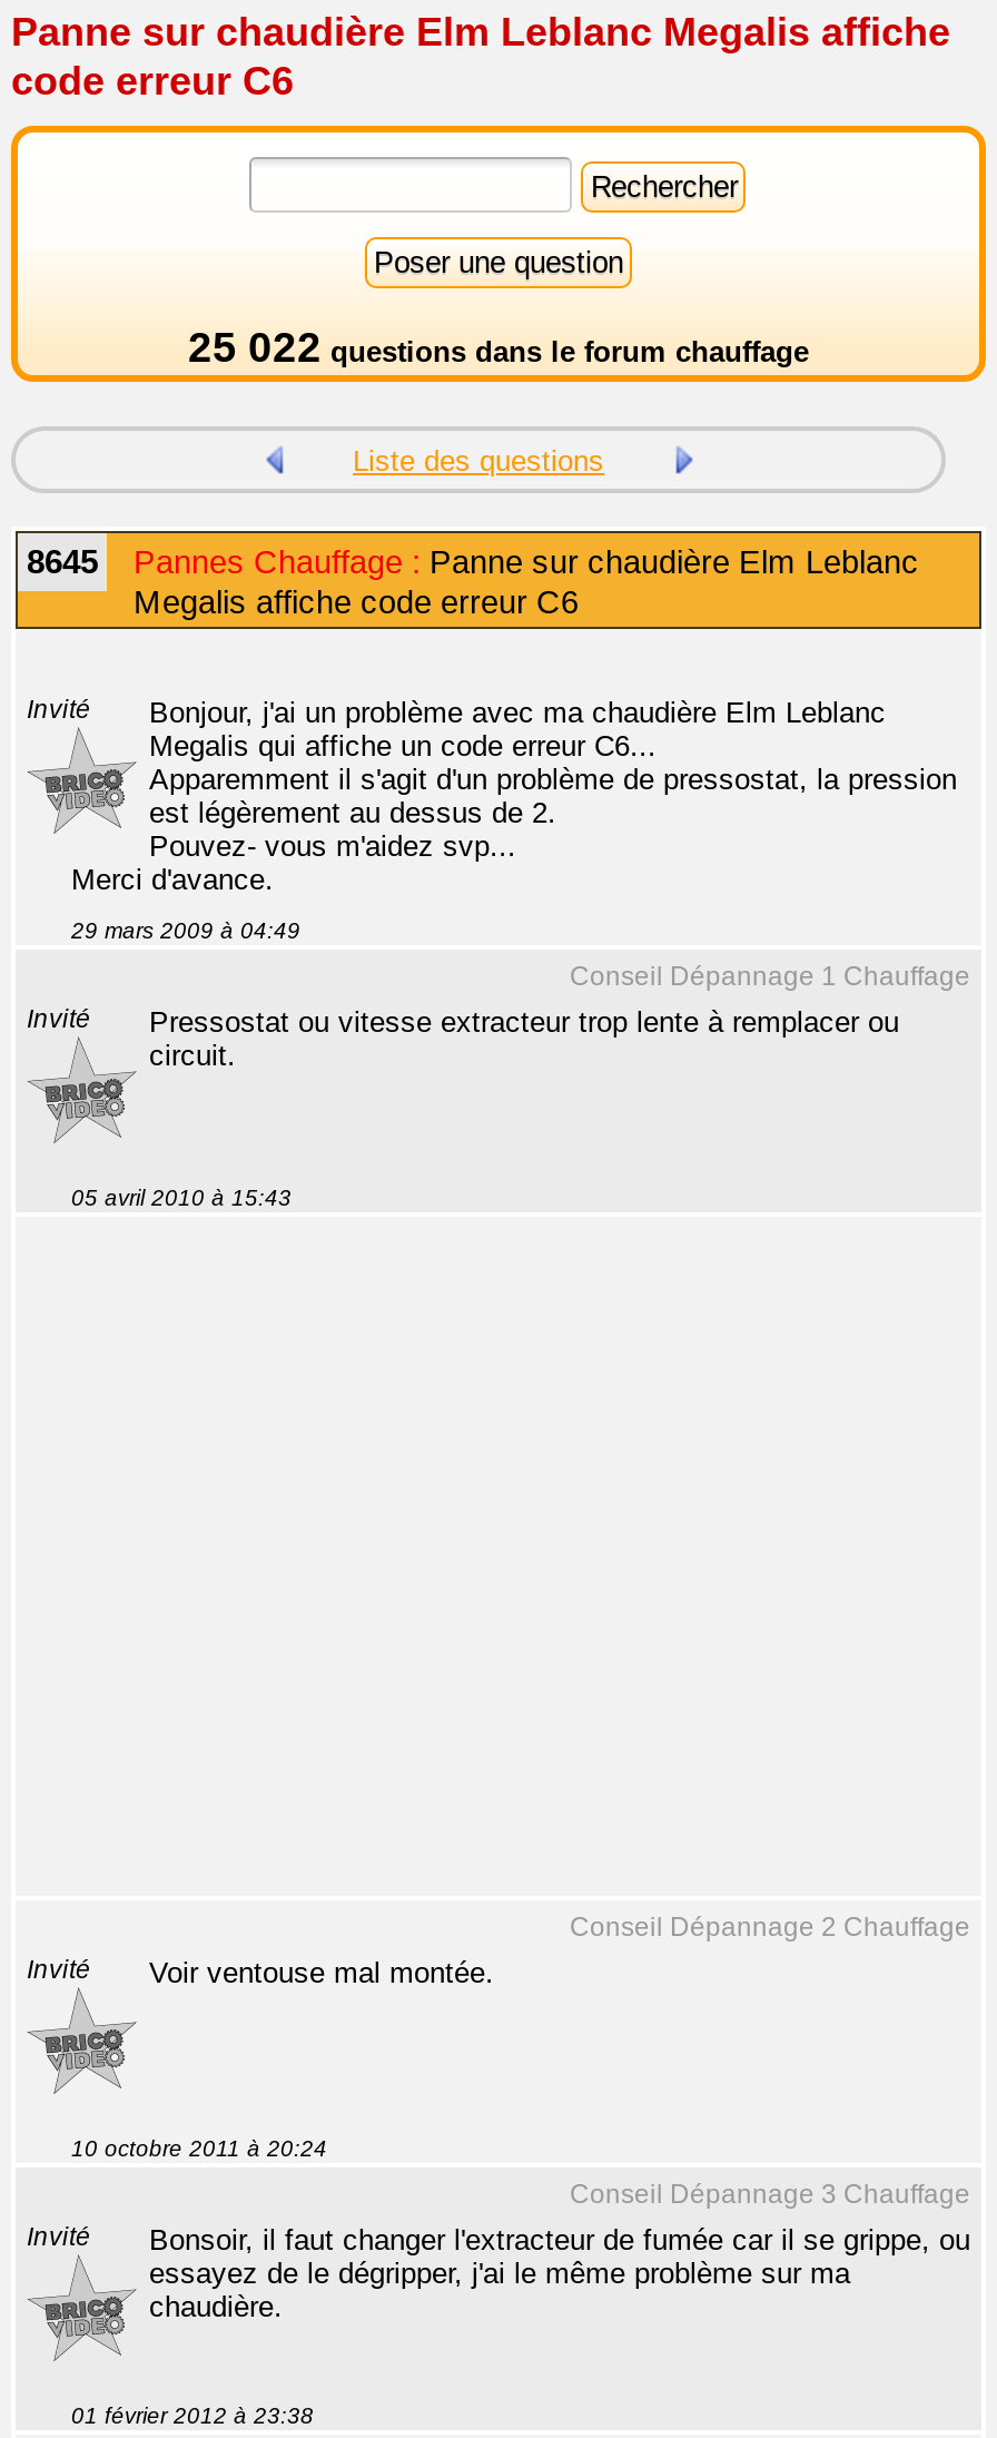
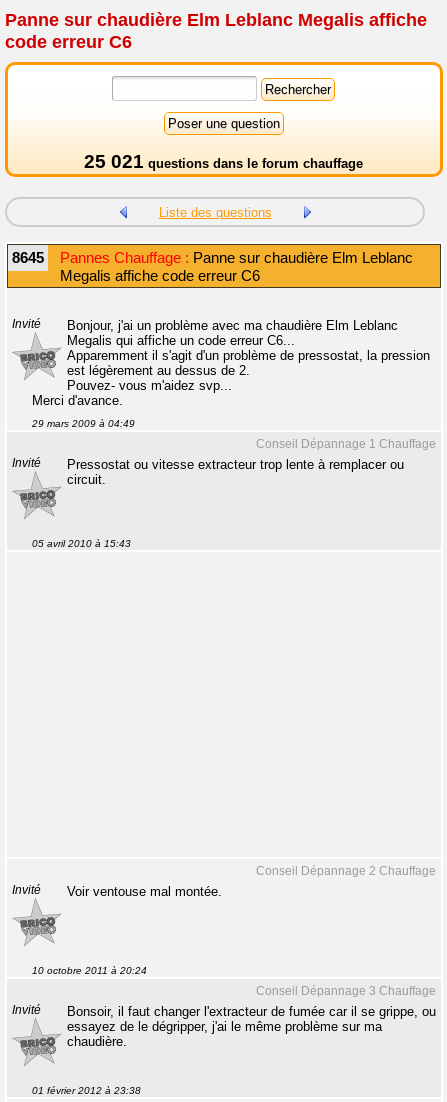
- 25 022 questions dans le forum chauffage
+ 25 021 questions dans le forum chauffage
